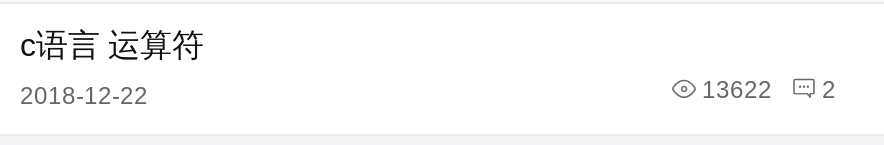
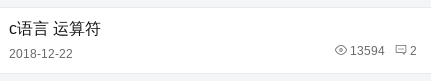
- 13622 2
+ 13594 2
